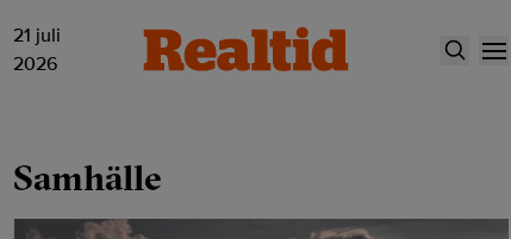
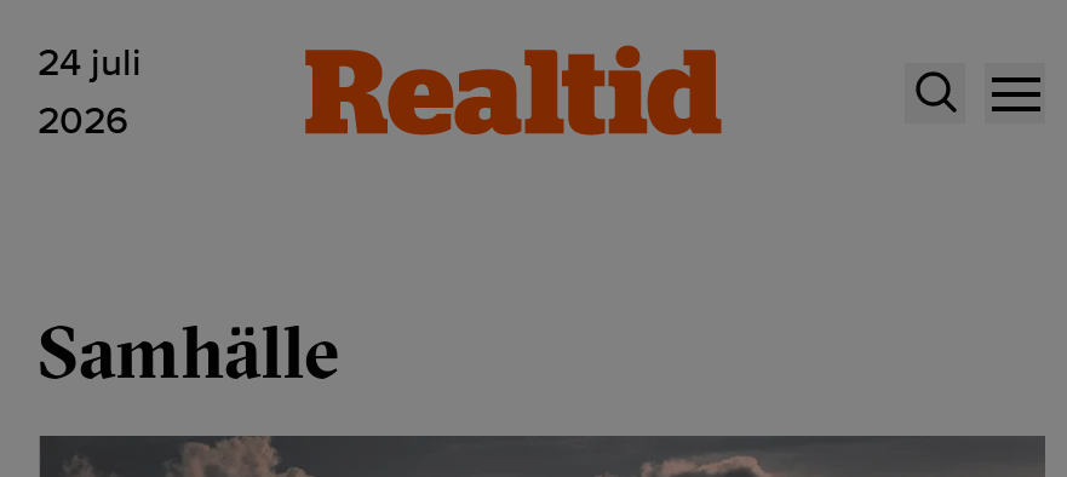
- 21 juli
+ 24 juli
